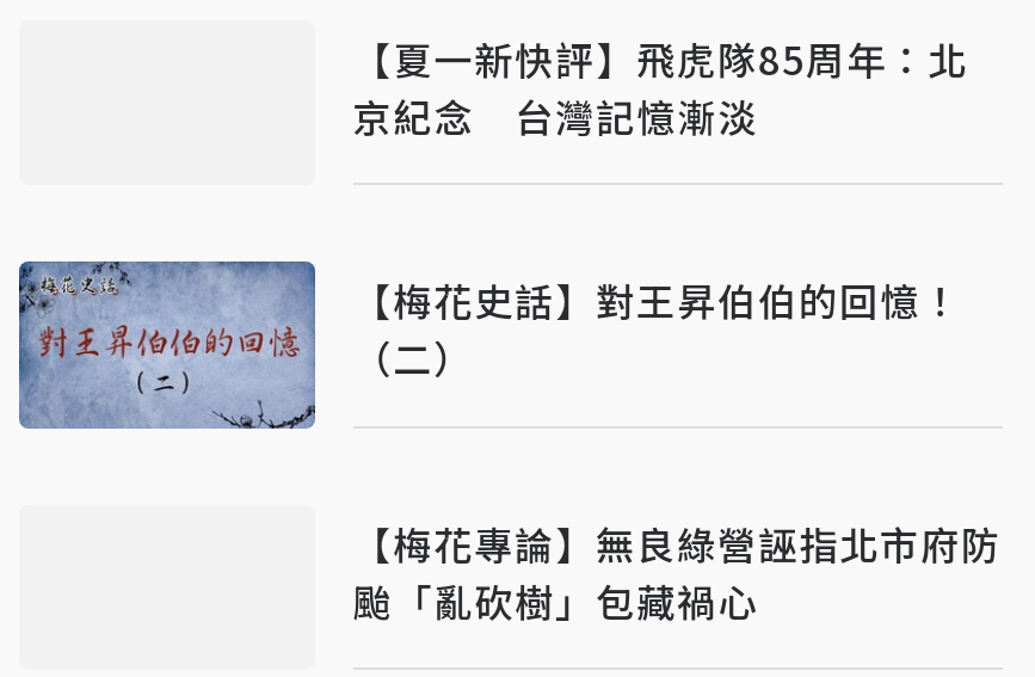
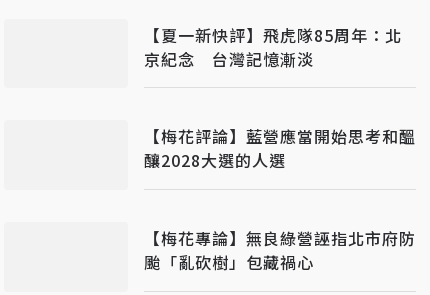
- [image]

- 【梅花史話】對王昇伯伯的回憶！
- （二）
+ 【梅花評論】藍營應當開始思考和醞
+ 釀2028大選的人選
